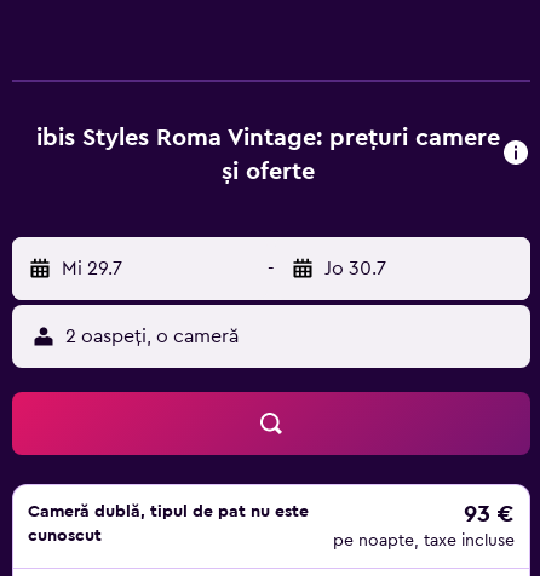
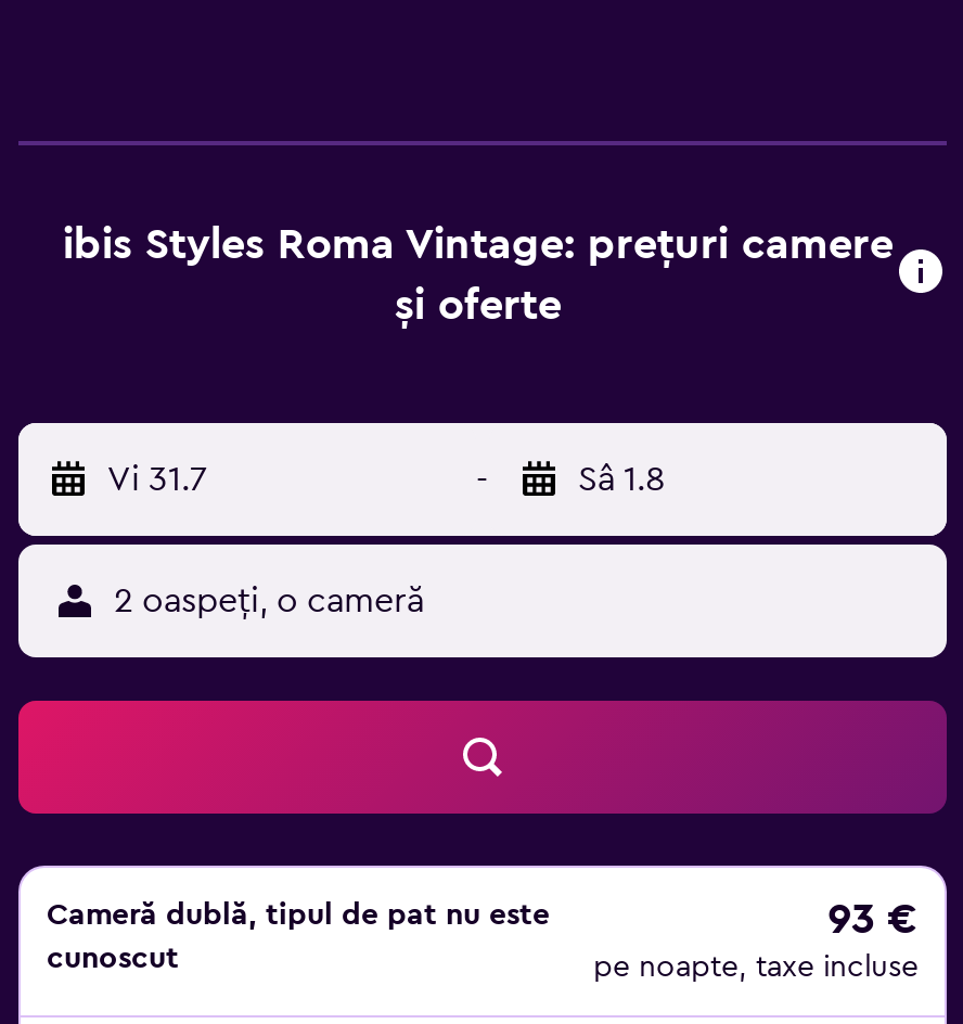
- Mi 29.7
+ Vi 31.7

- Jo 30.7
+ Sâ 1.8
